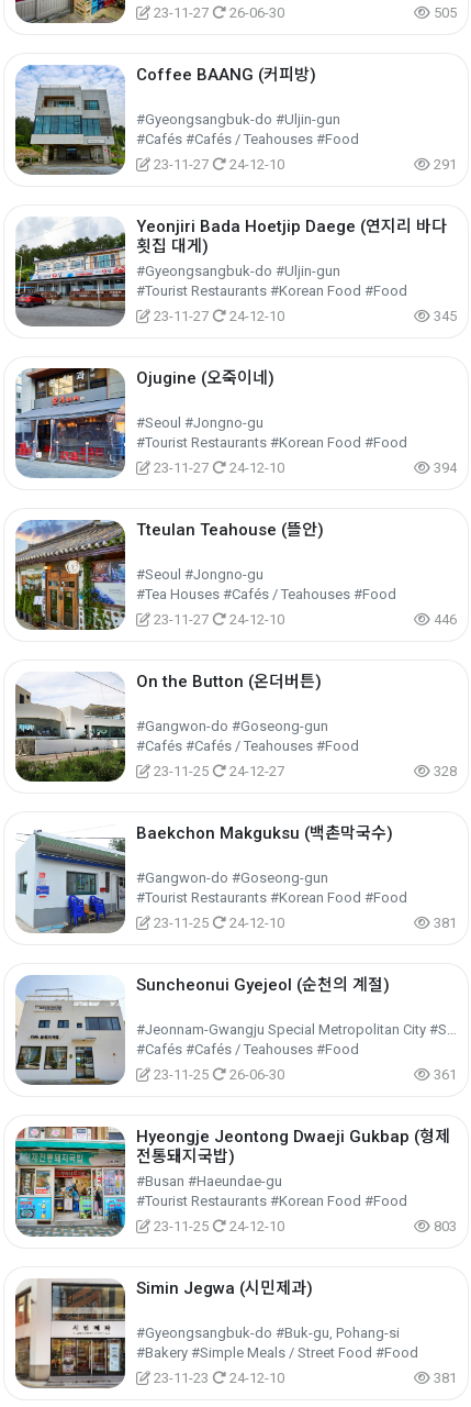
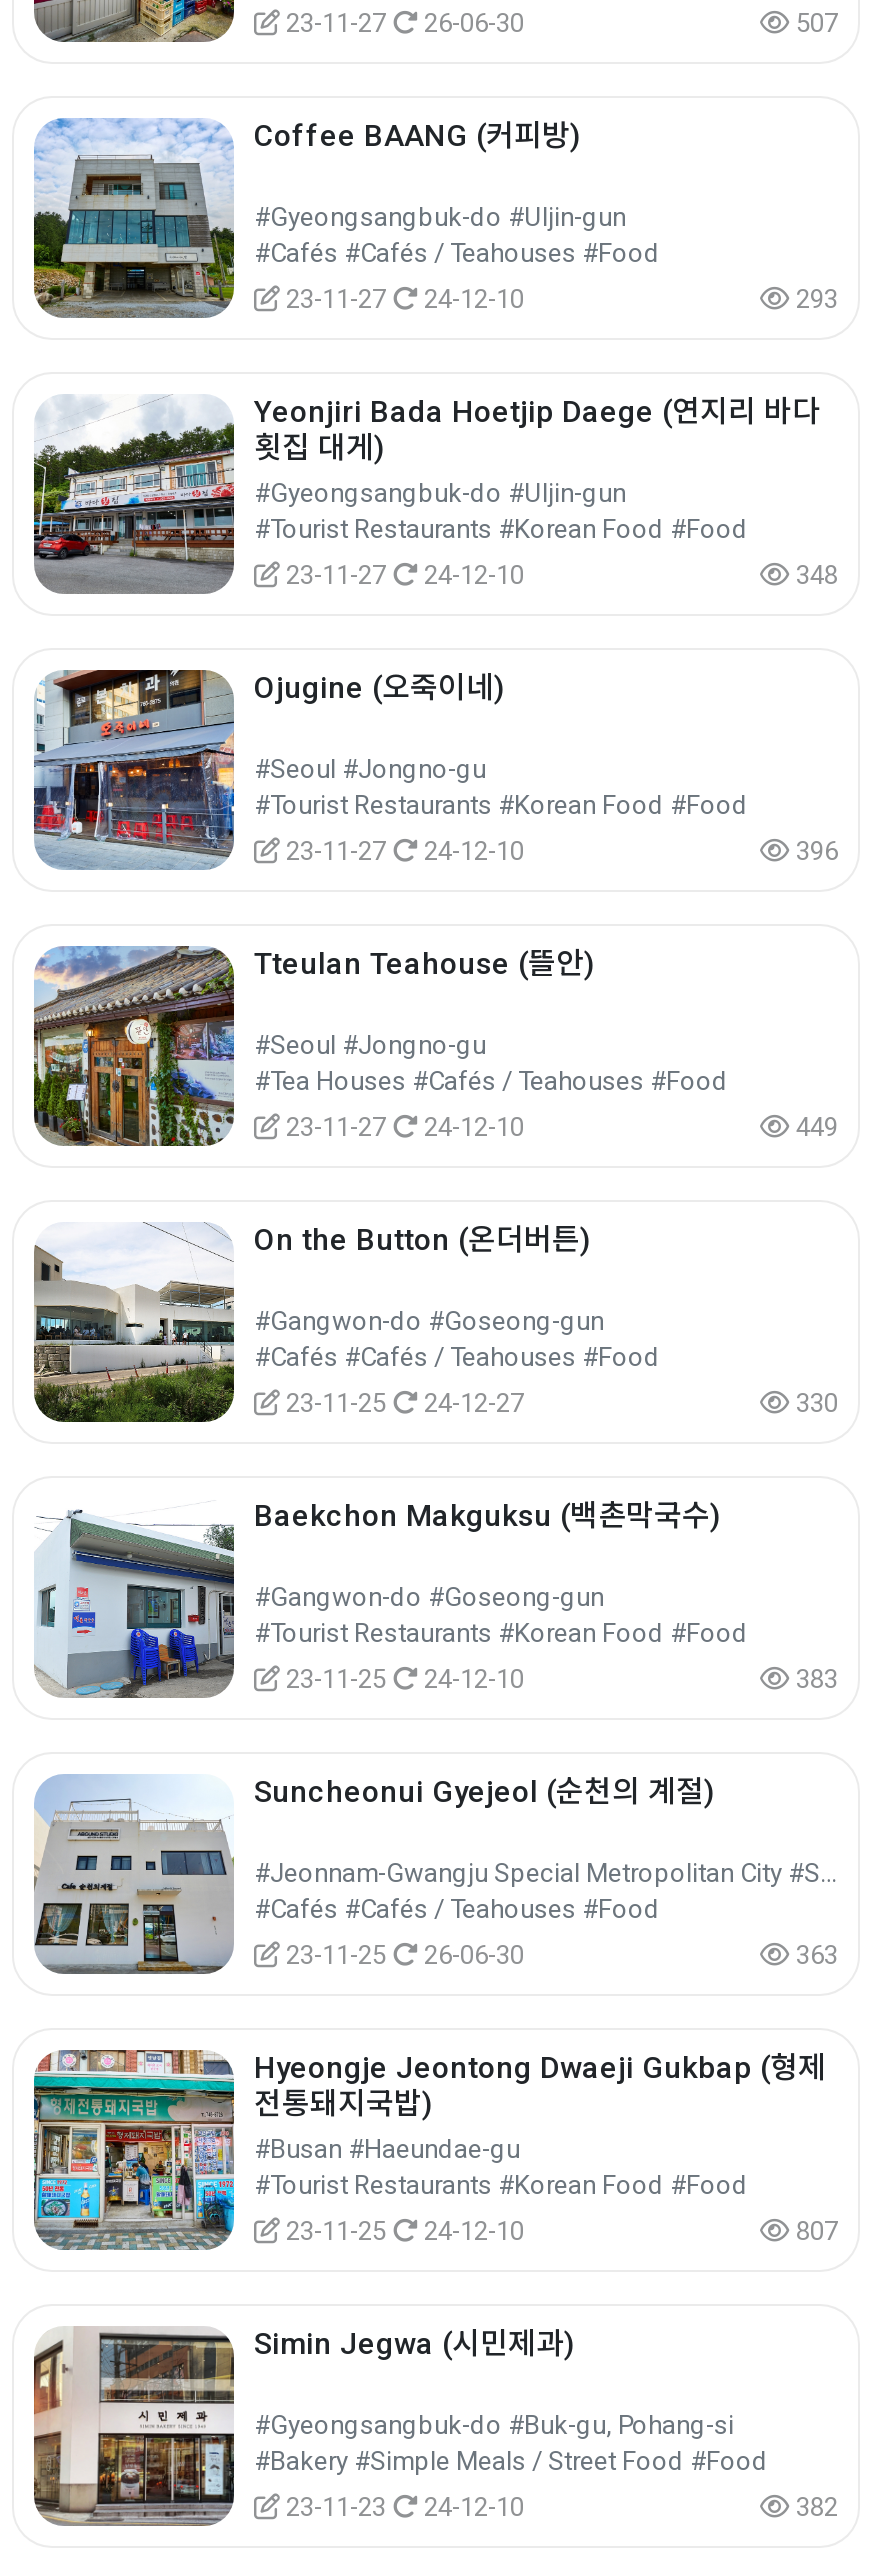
- 505
+ 507

- 291
+ 293

- 345
+ 348

- 394
+ 396

- 446
+ 449

- 328
+ 330

- 381
+ 383

- 361
+ 363

- 803
+ 807

- 381
+ 382
